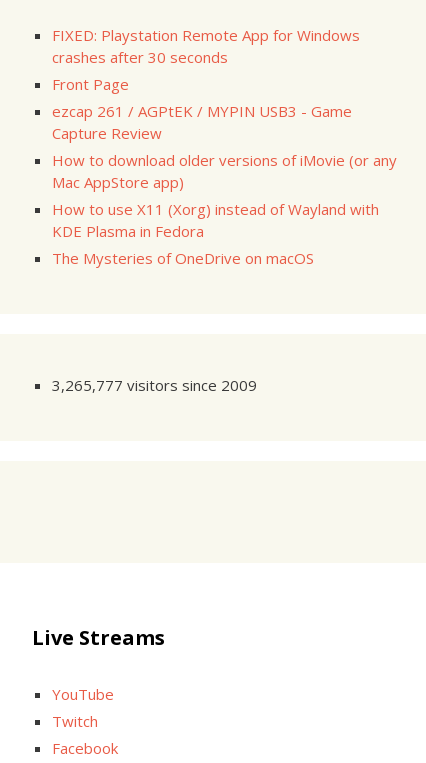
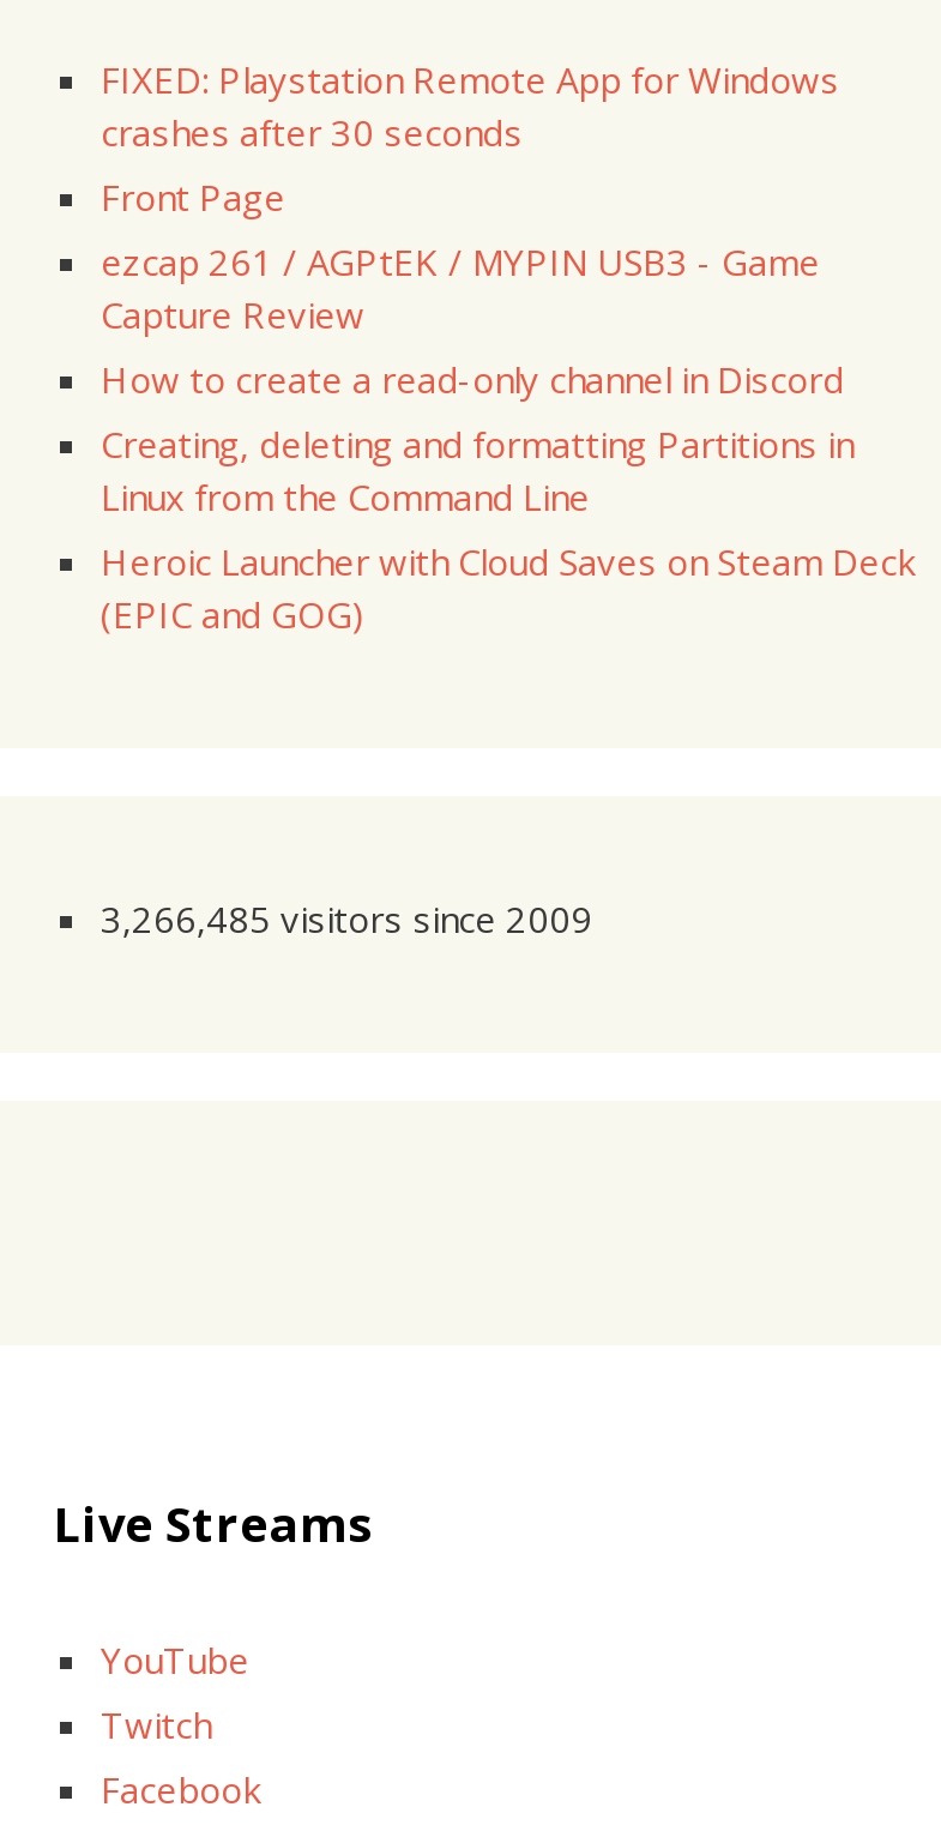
- How to download older versions of iMovie (or any
- Mac AppStore app)
- How to use X11 (Xorg) instead of Wayland with
- KDE Plasma in Fedora
- The Mysteries of OneDrive on macOS
+ How to create a read-only channel in Discord
+ Creating, deleting and formatting Partitions in
+ Linux from the Command Line
+ Heroic Launcher with Cloud Saves on Steam Deck
+ (EPIC and GOG)

- 3,265,777 visitors since 2009
+ 3,266,485 visitors since 2009
